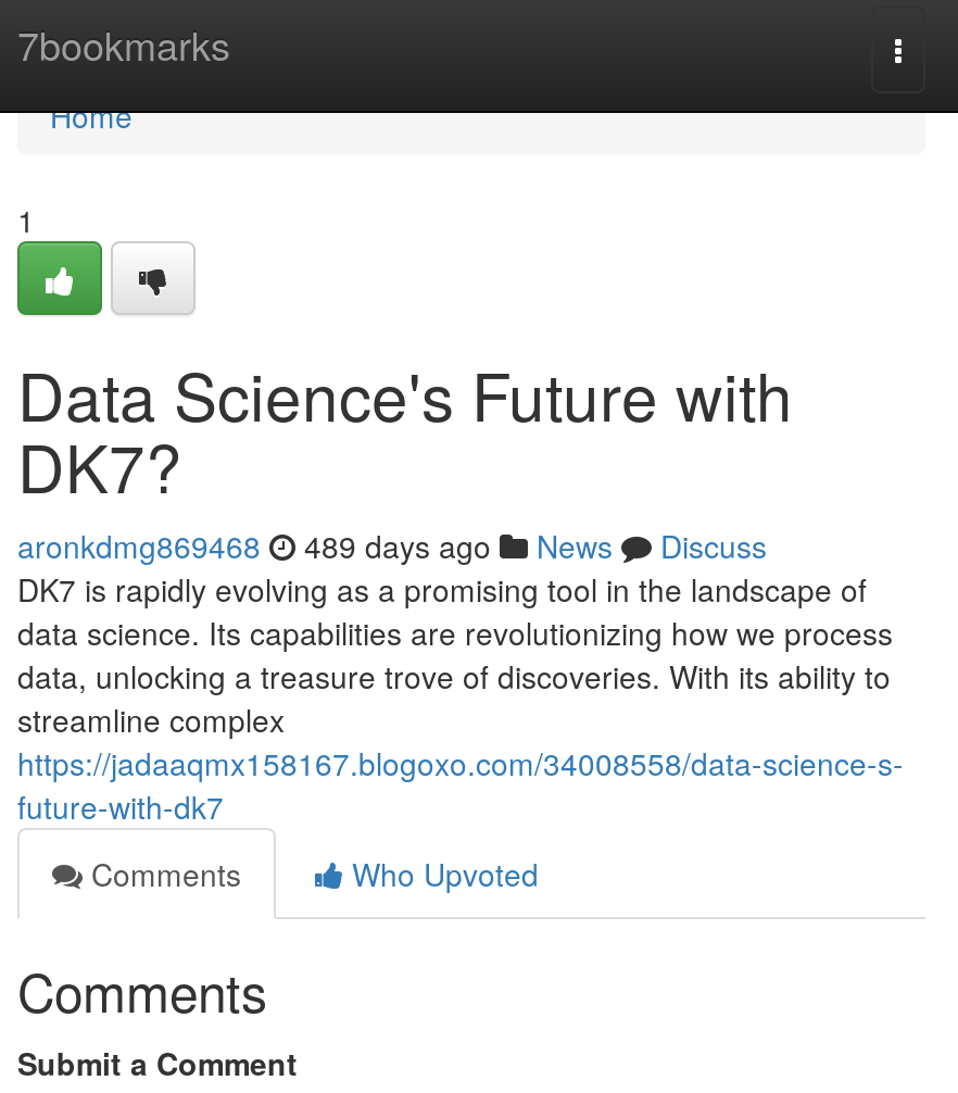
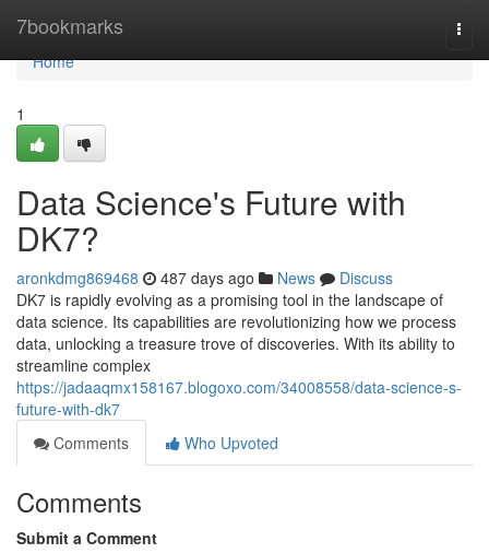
- aronkdmg869468 489 days ago News Discuss
+ aronkdmg869468 487 days ago News Discuss
